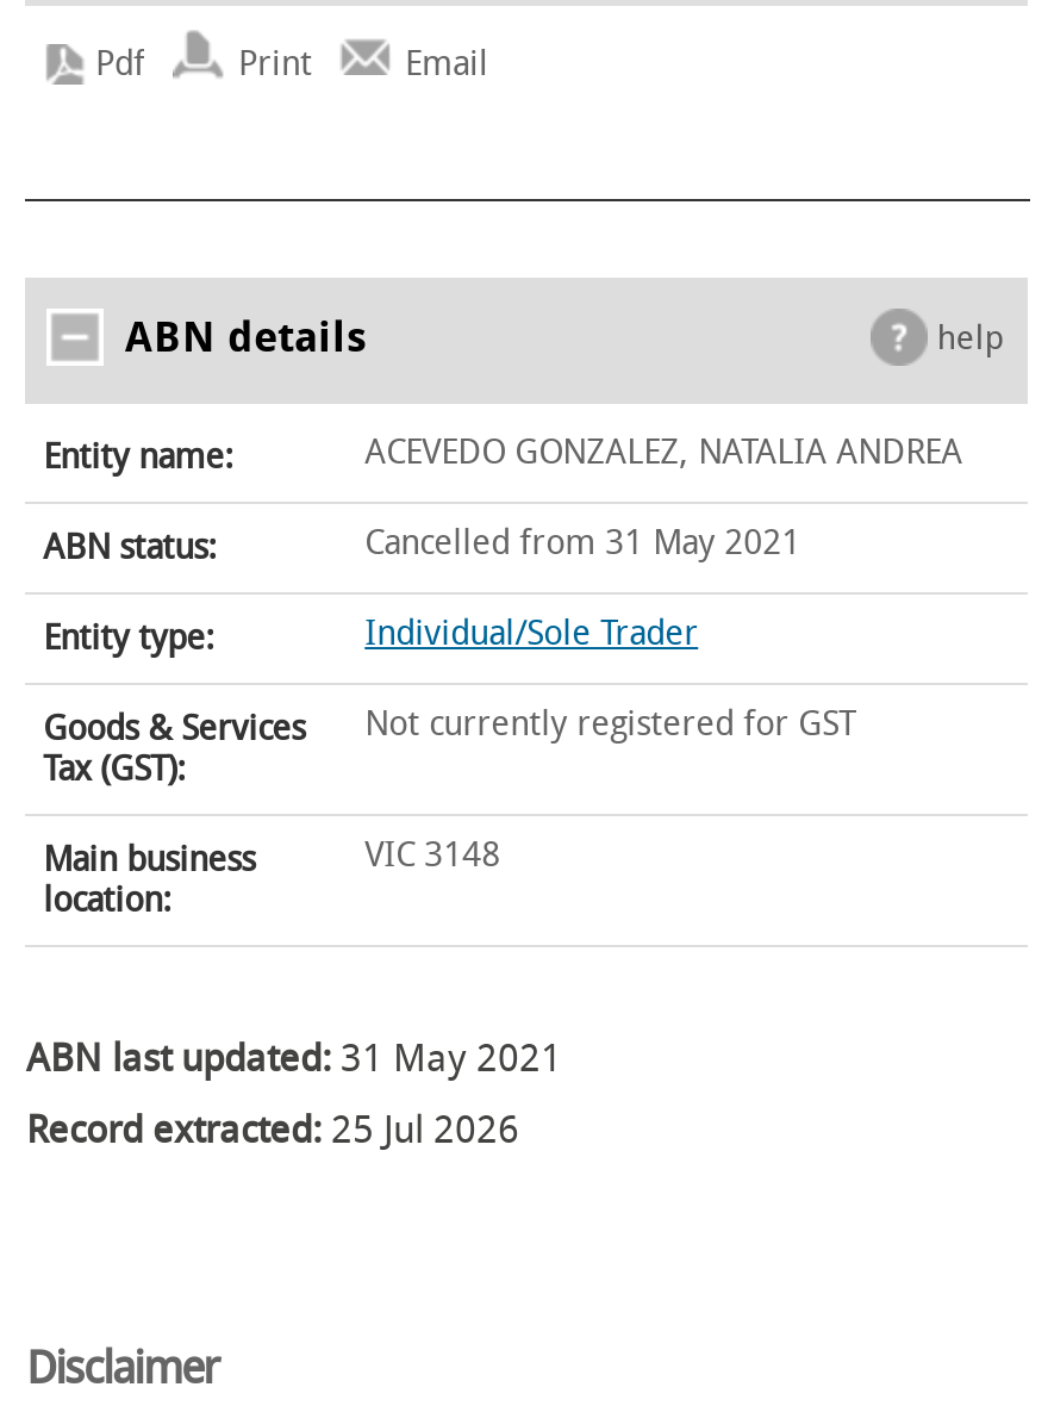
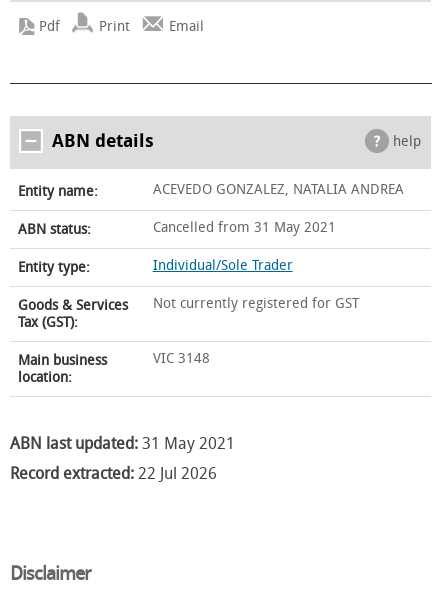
- Record extracted: 25 Jul 2026
+ Record extracted: 22 Jul 2026
